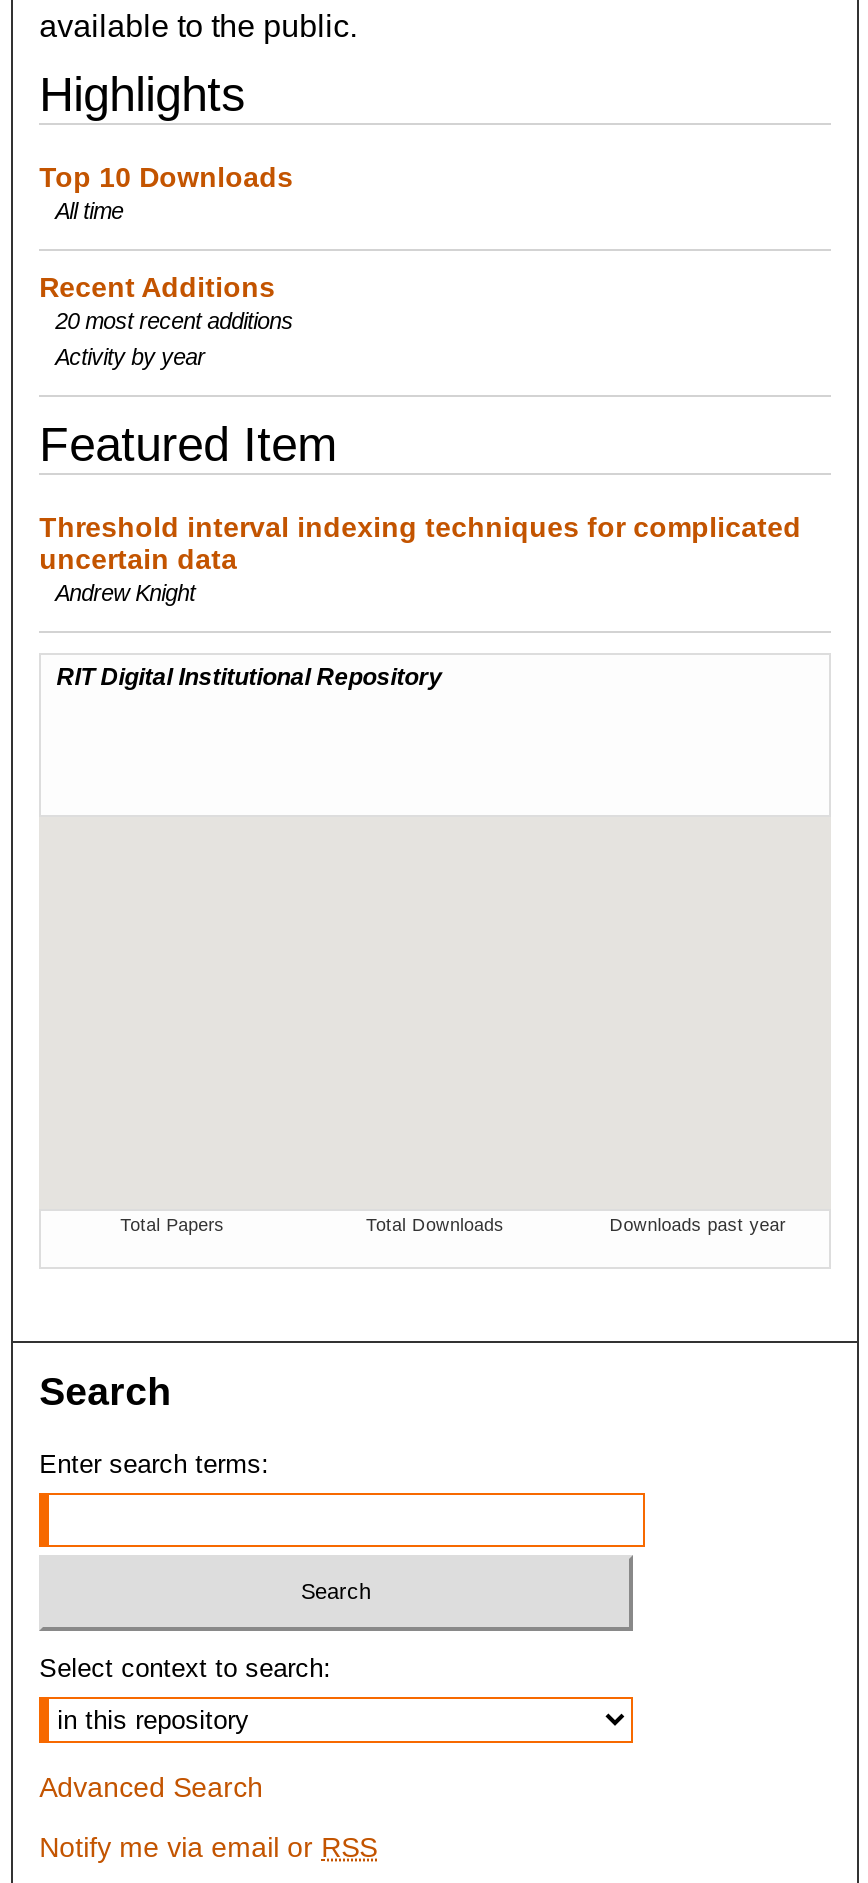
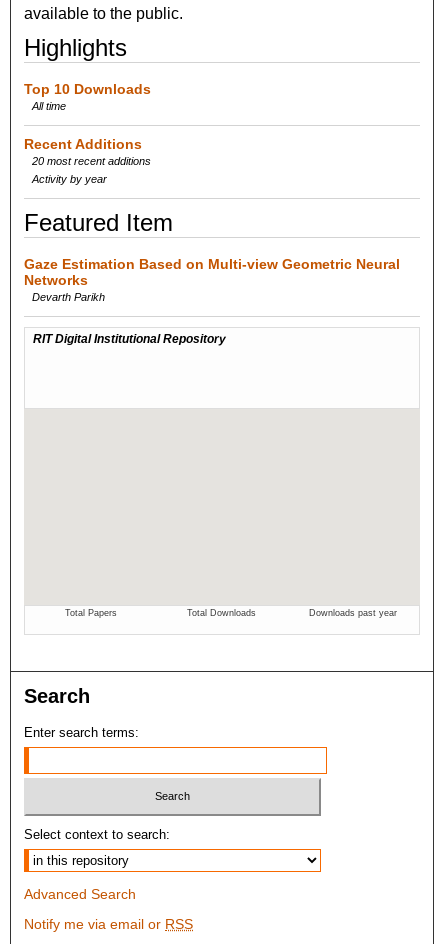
- Threshold interval indexing techniques for complicated
- uncertain data
- Andrew Knight
+ Gaze Estimation Based on Multi-view Geometric Neural
+ Networks
+ Devarth Parikh
